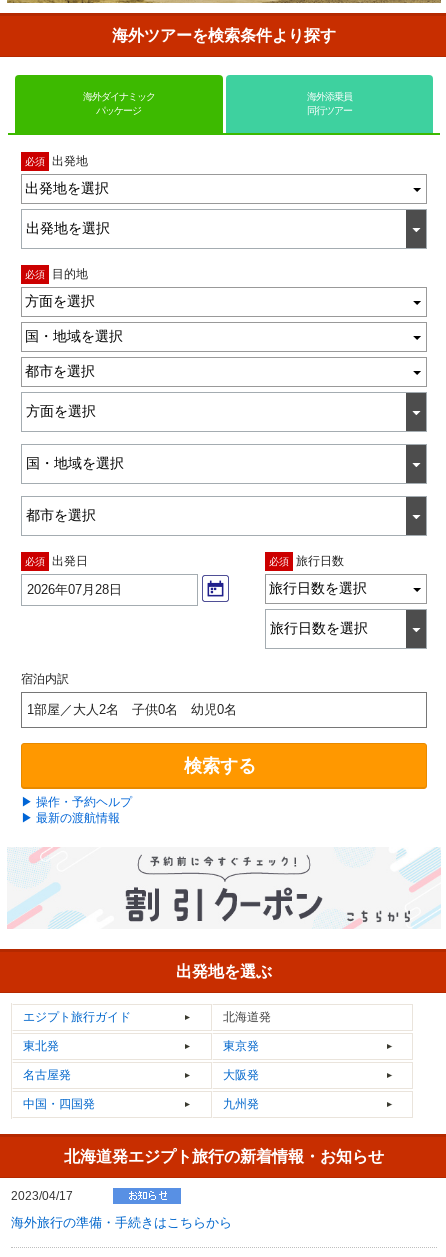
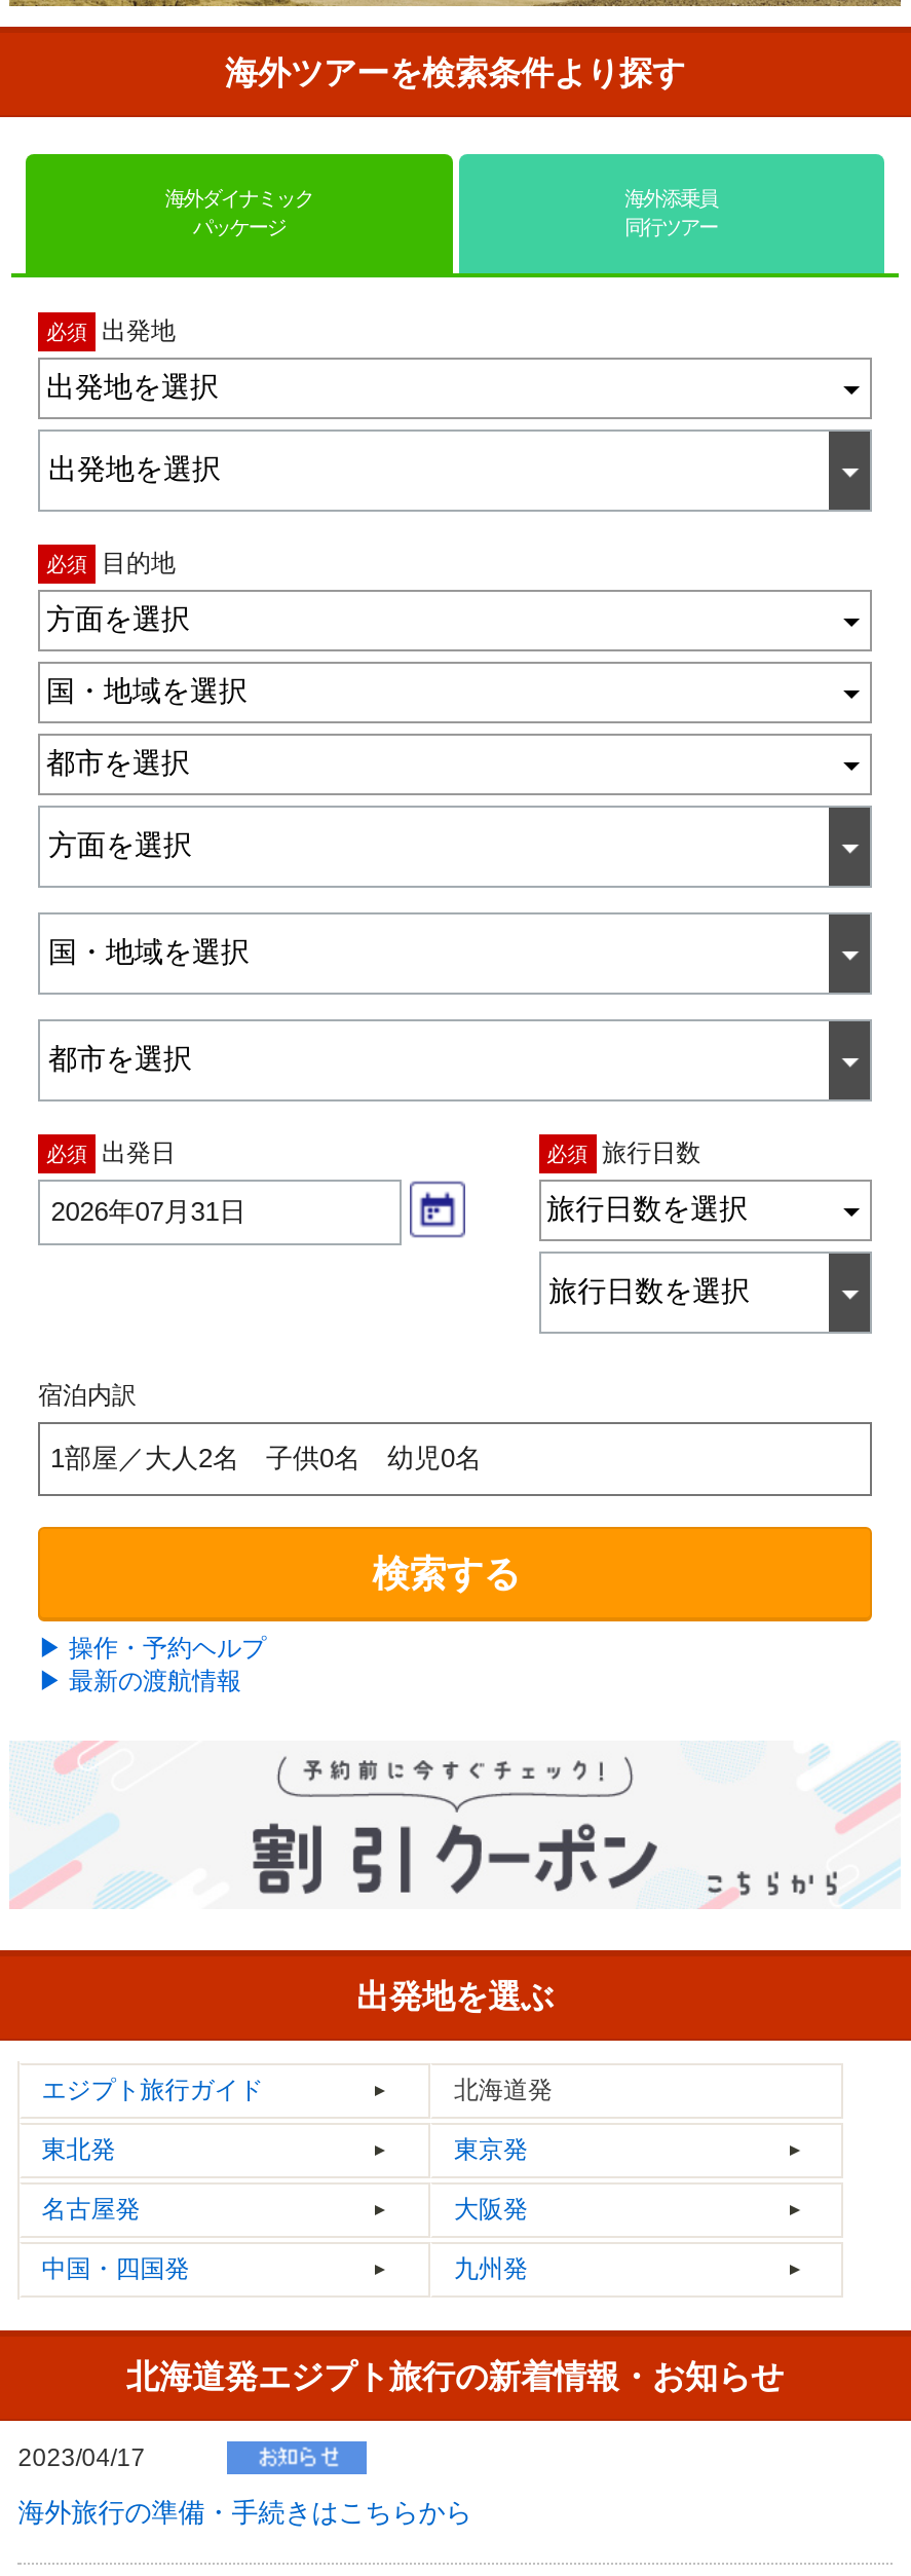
- 2026年07月28日
+ 2026年07月31日
